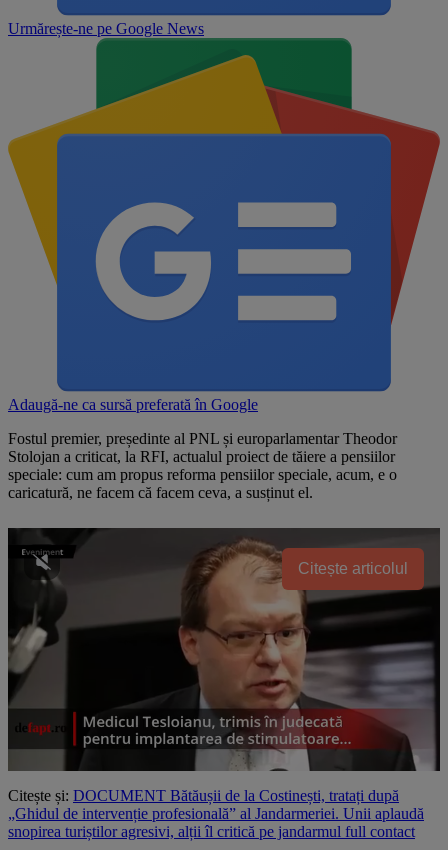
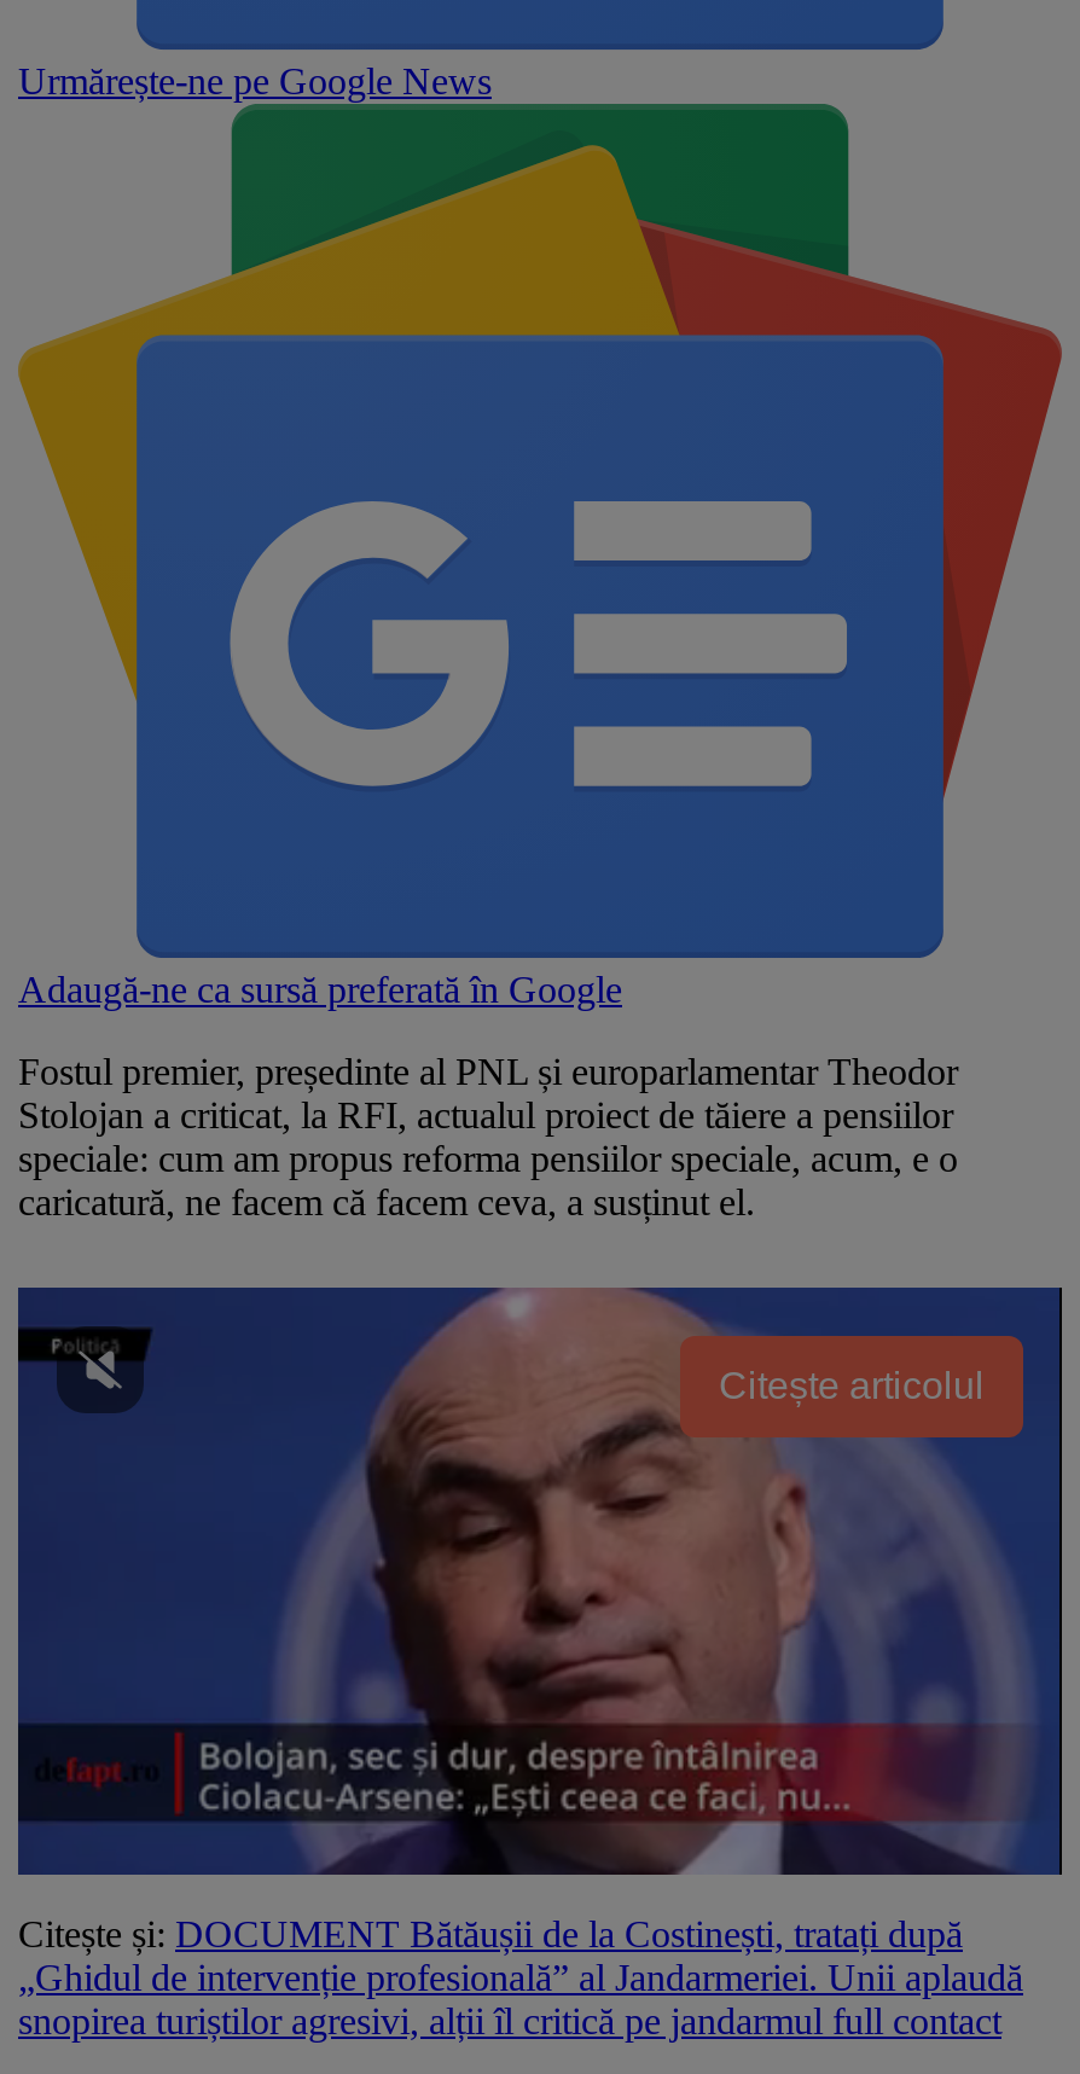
- [image]
+ [image]
